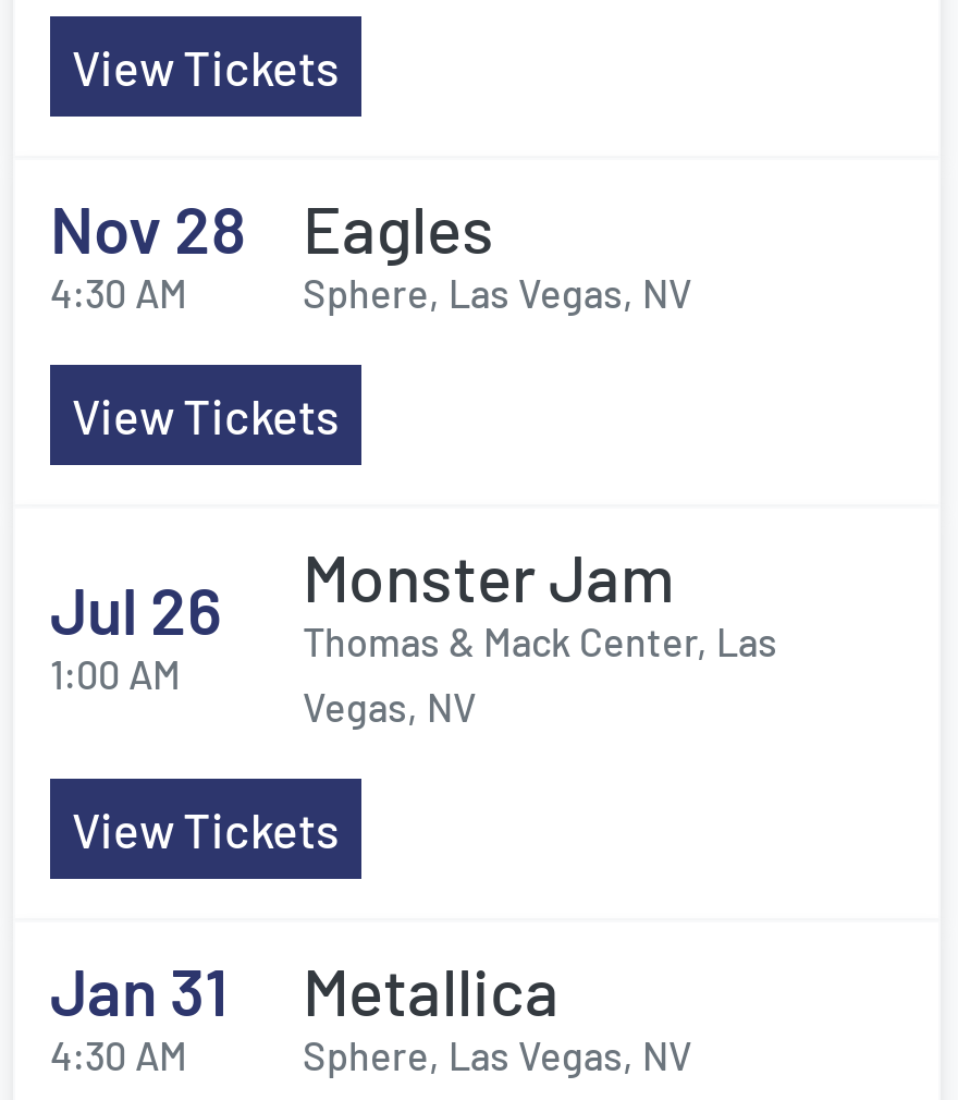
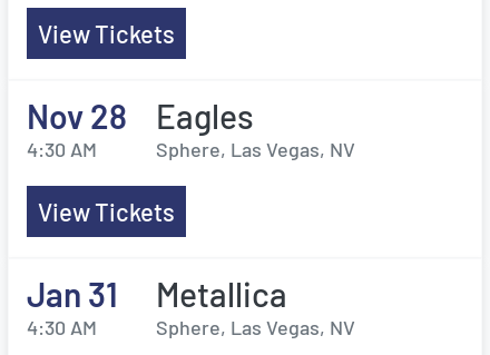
- Monster Jam
- Thomas & Mack Center, Las
- Vegas, NV
- View Tickets

- Jul 26
- 1:00 AM
